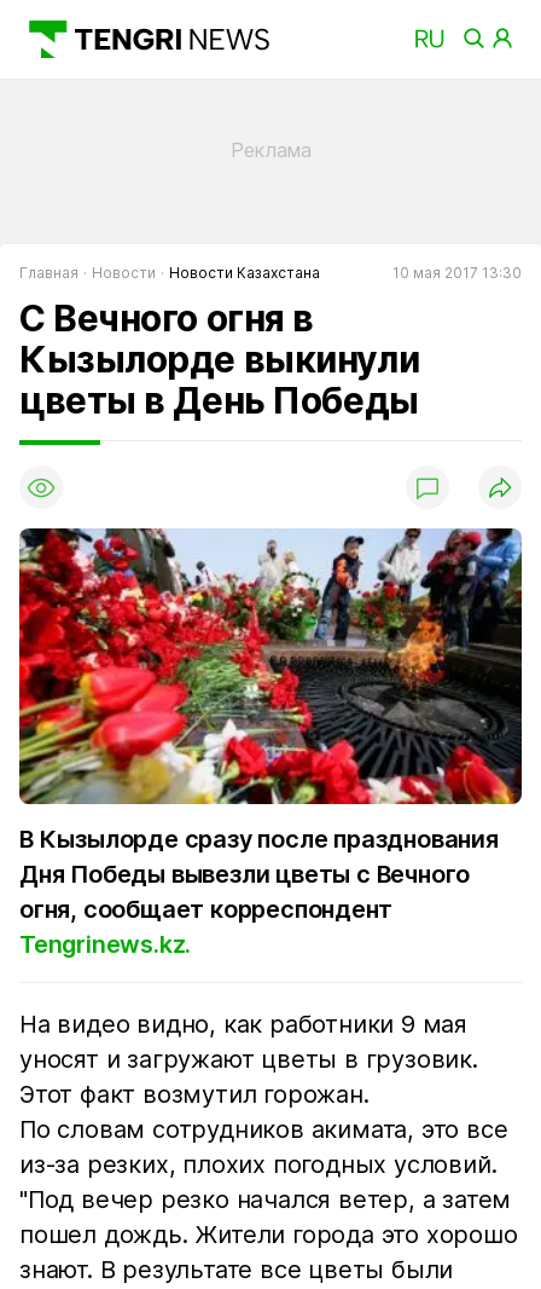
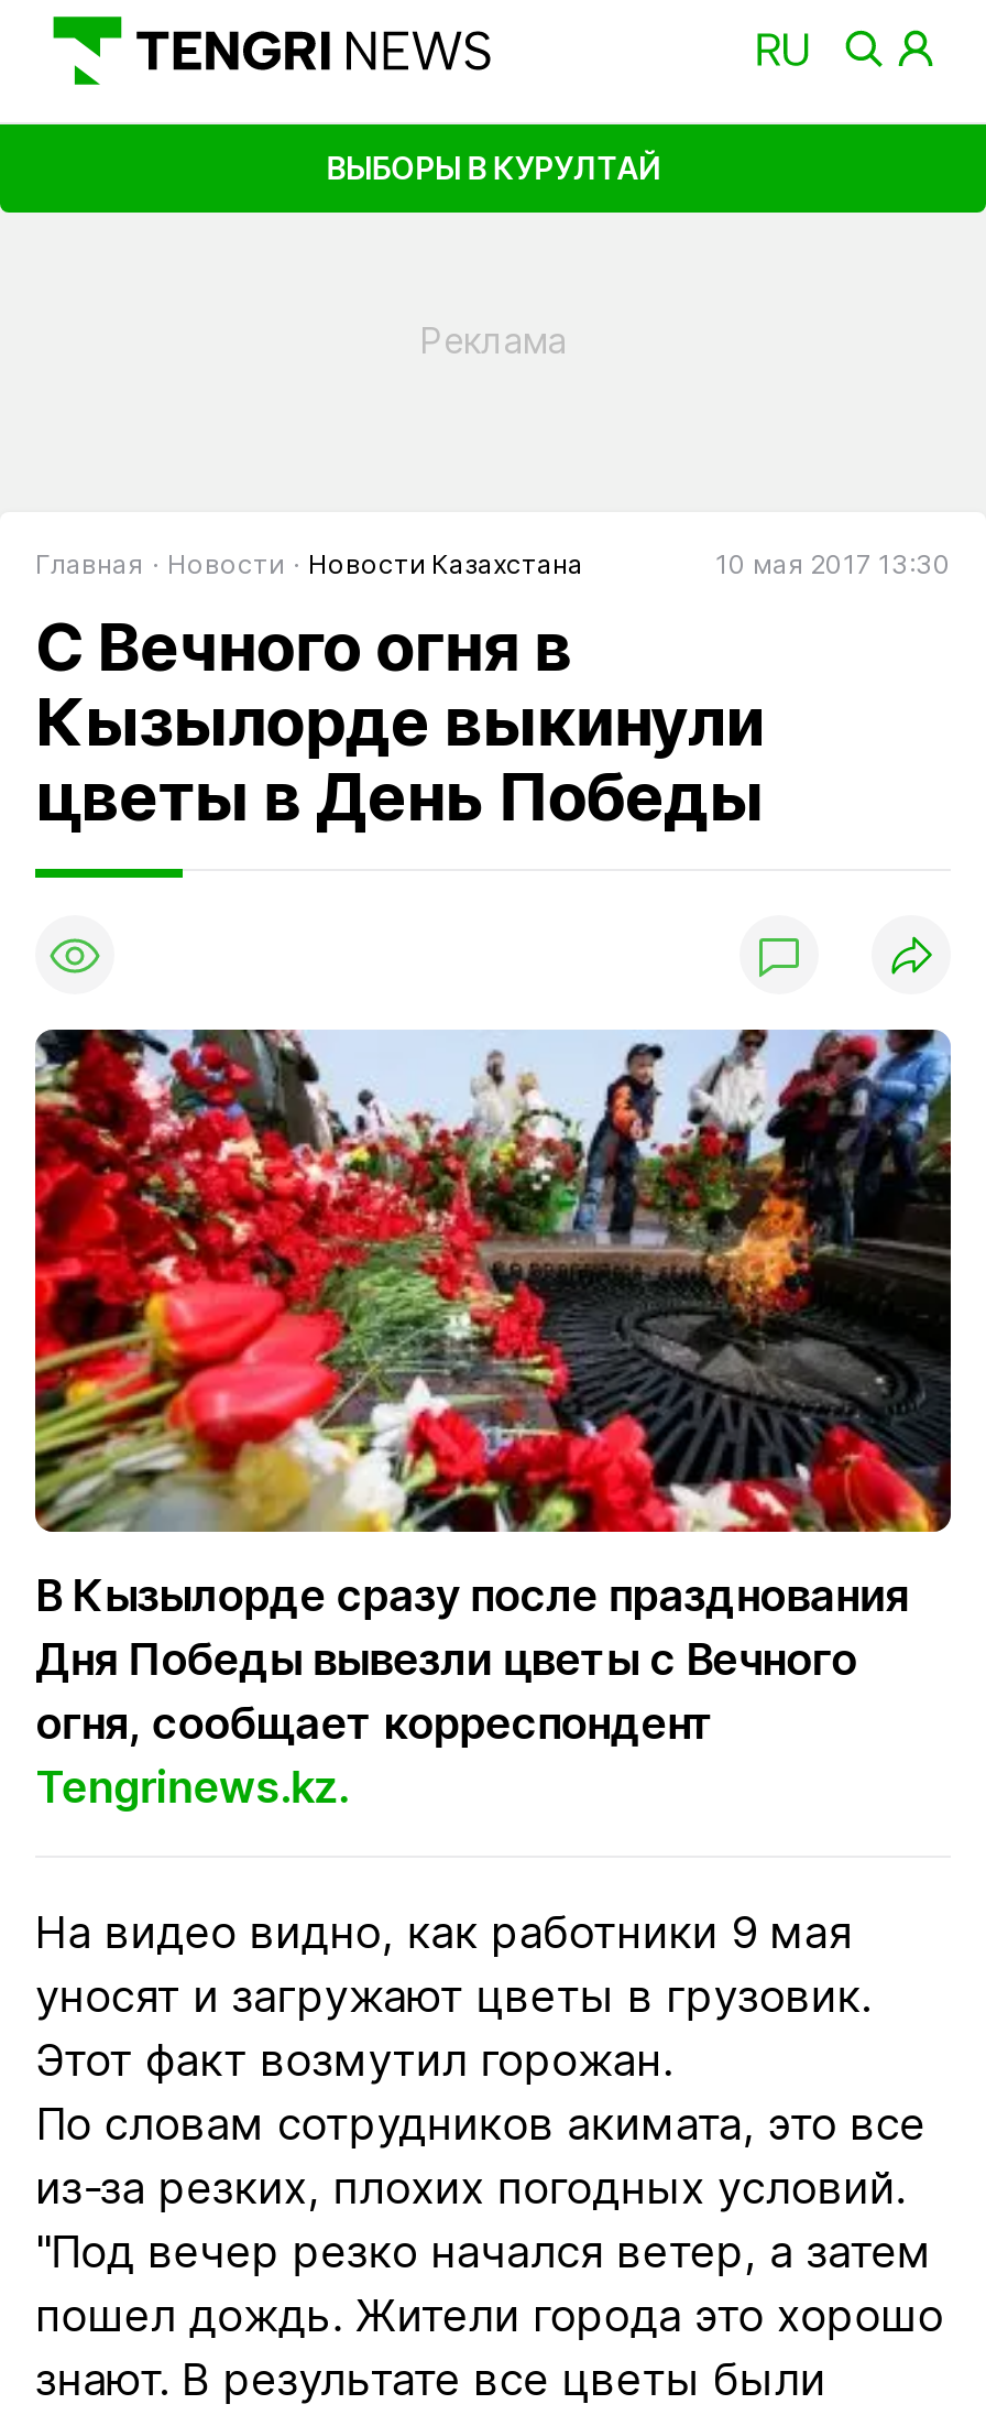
+ ВЫБОРЫ В КУРУЛТАЙ
